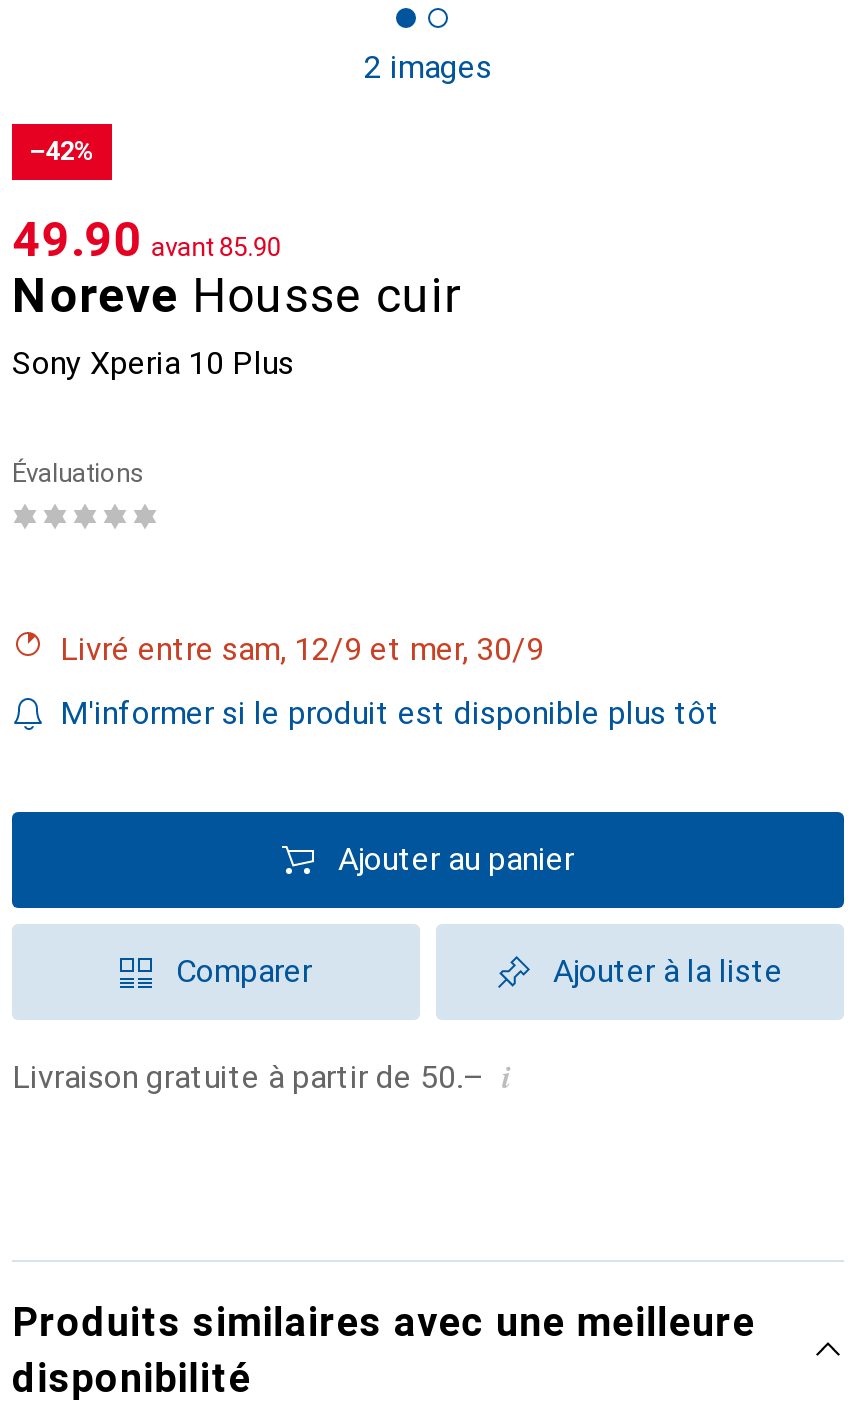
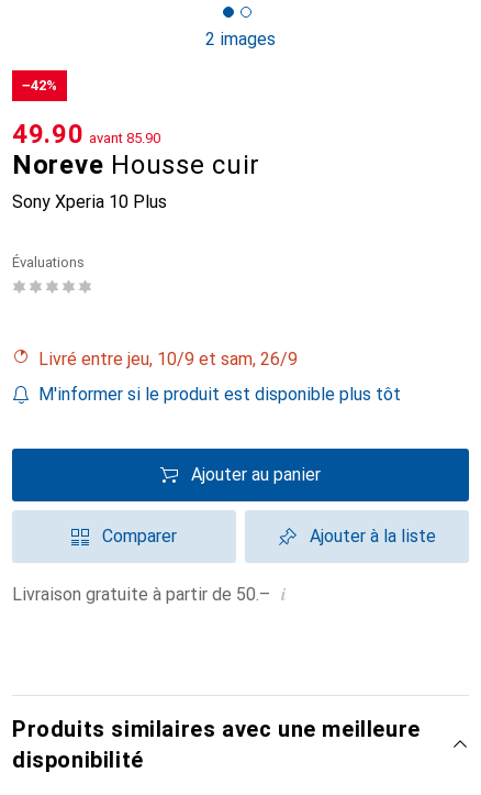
- Livré entre sam, 12/9 et mer, 30/9
+ Livré entre jeu, 10/9 et sam, 26/9
